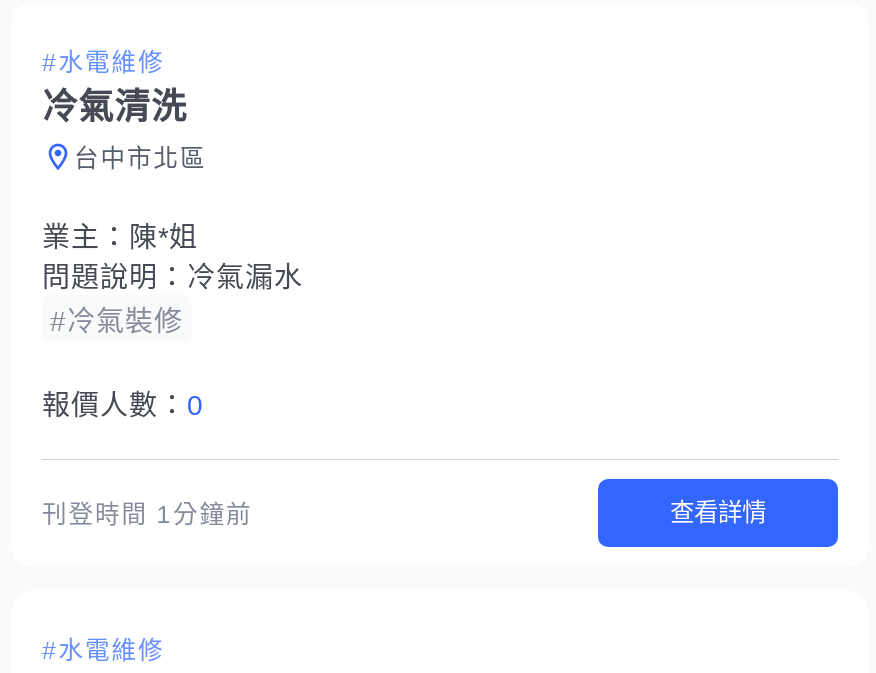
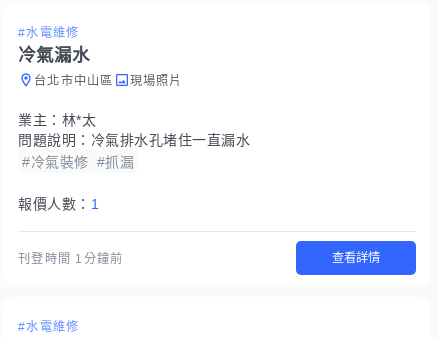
- 冷氣清洗
- 台中市北區
+ 冷氣漏水
+ 台北市中山區
+ 現場照片

- 業主：陳*姐
- 問題說明：冷氣漏水
- #冷氣裝修
+ 業主：林*太
+ 問題說明：冷氣排水孔堵住一直漏水
+ #冷氣裝修 #抓漏

- 報價人數：0
+ 報價人數：1
